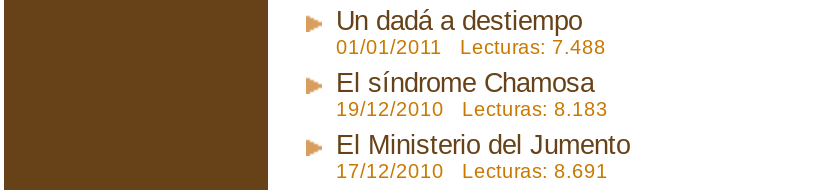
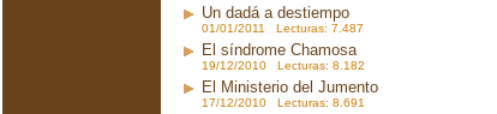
- 01/01/2011 Lecturas: 7.488
+ 01/01/2011 Lecturas: 7.487

- 19/12/2010 Lecturas: 8.183
+ 19/12/2010 Lecturas: 8.182
